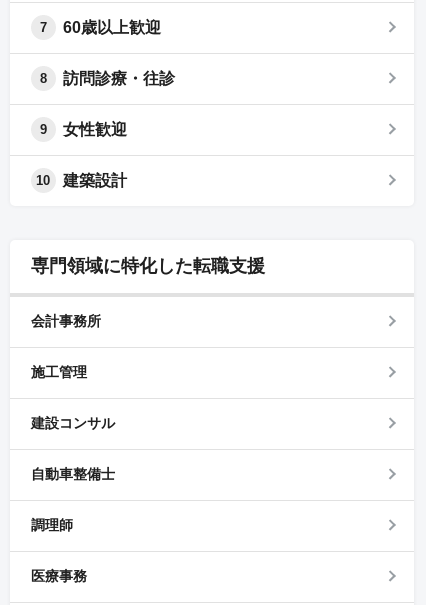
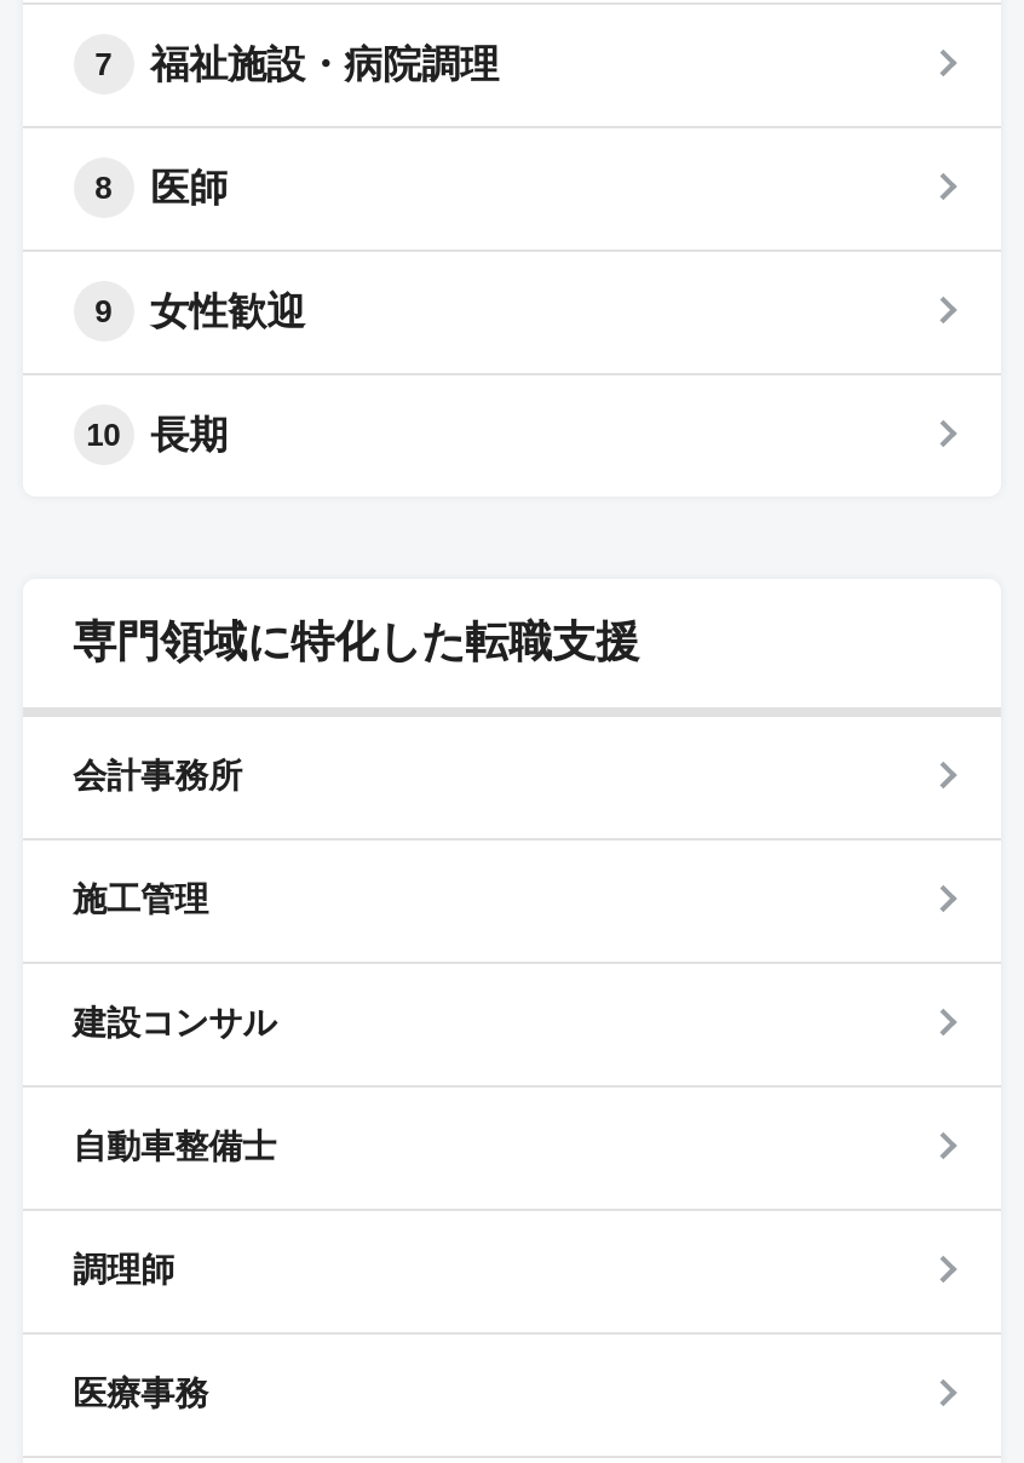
- 60歳以上歓迎
+ 福祉施設・病院調理

- 訪問診療・往診
+ 医師

- 建築設計
+ 長期
